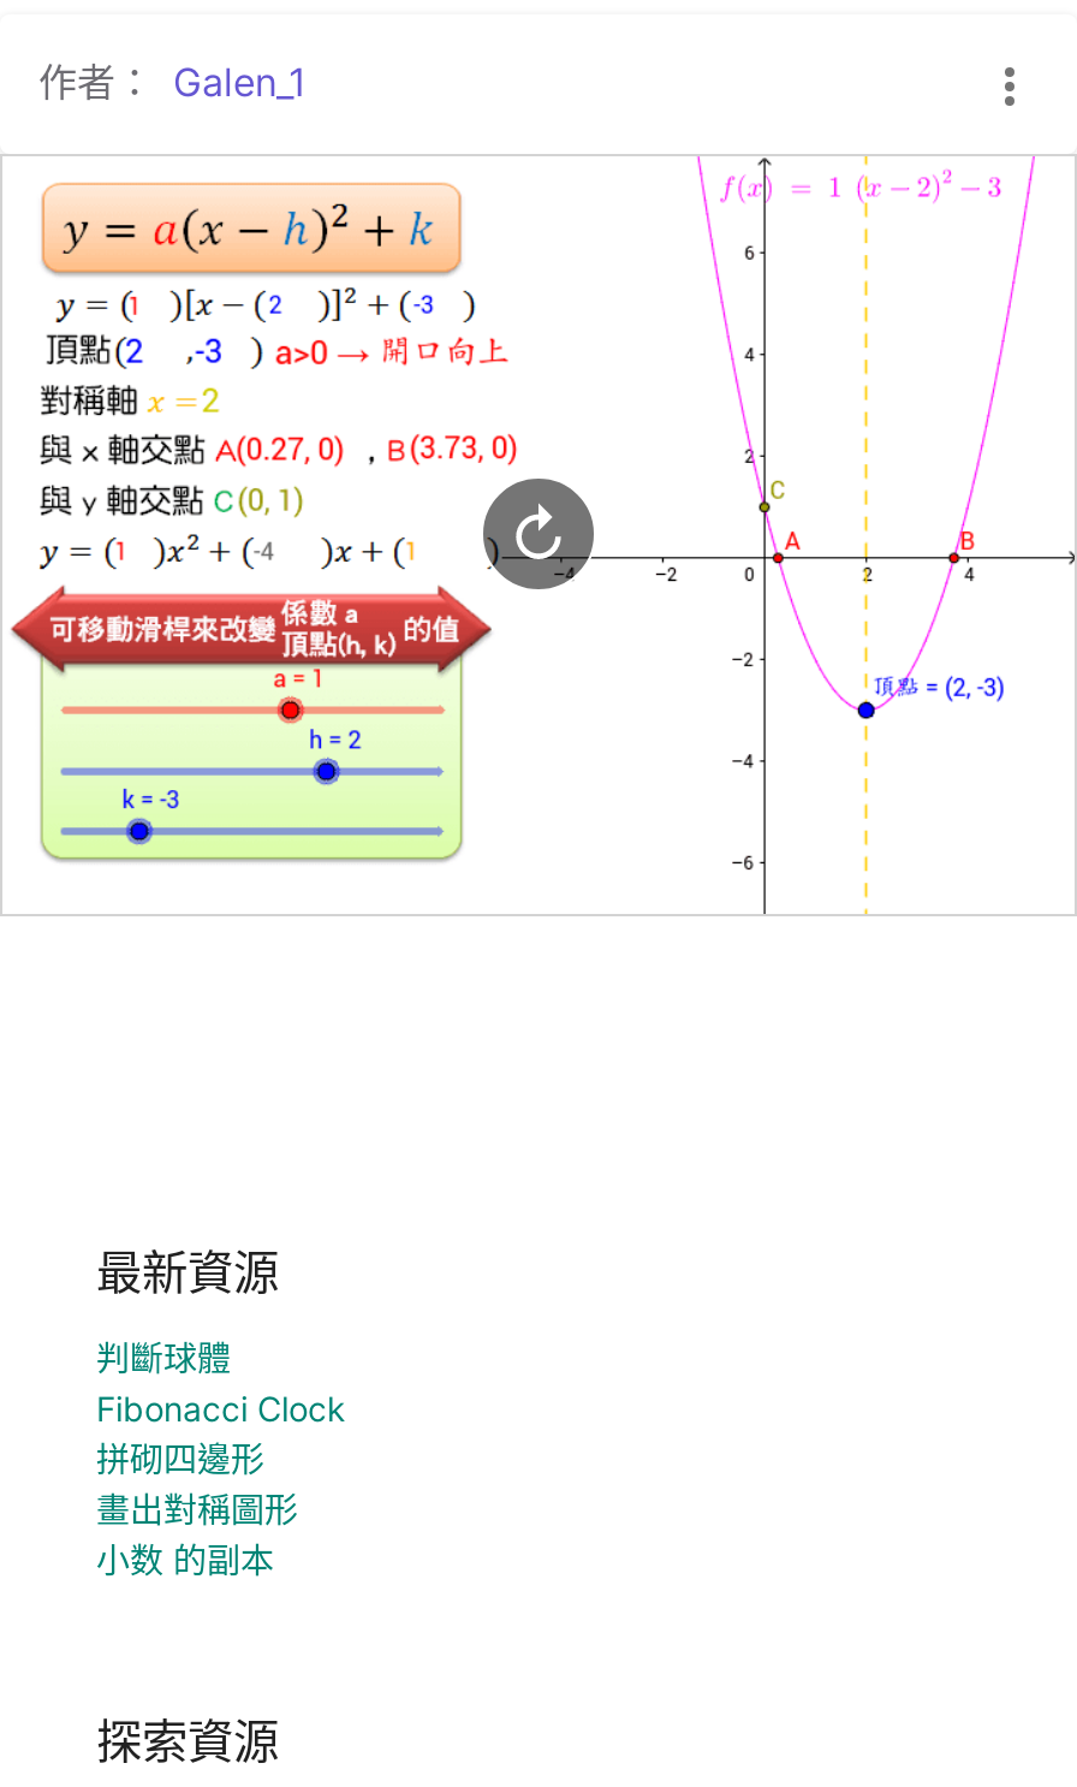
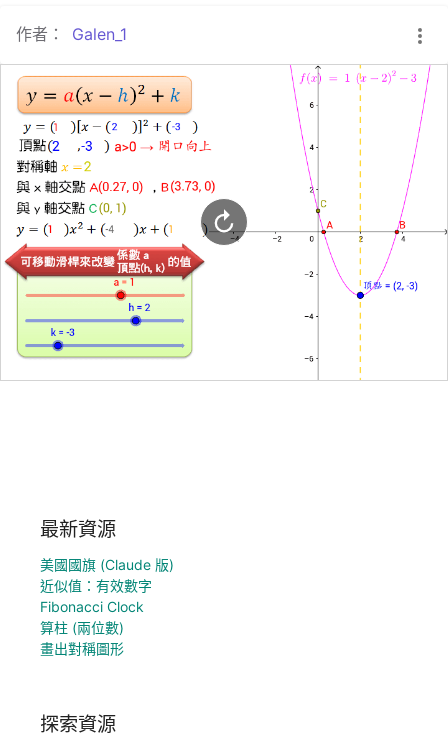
- 判斷球體
+ 美國國旗 (Claude 版)
+ 近似值：有效數字

moved down: Fibonacci Clock

- 拼砌四邊形
+ 算柱 (兩位數)

moved down: 畫出對稱圖形

- 小数 的副本
